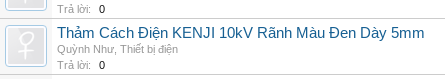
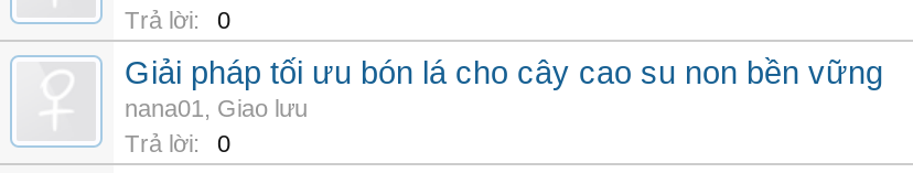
- Thảm Cách Điện KENJI 10kV Rãnh Màu Đen Dày 5mm
- Quỳnh Như, Thiết bị điện
+ Giải pháp tối ưu bón lá cho cây cao su non bền vững
+ nana01, Giao lưu
